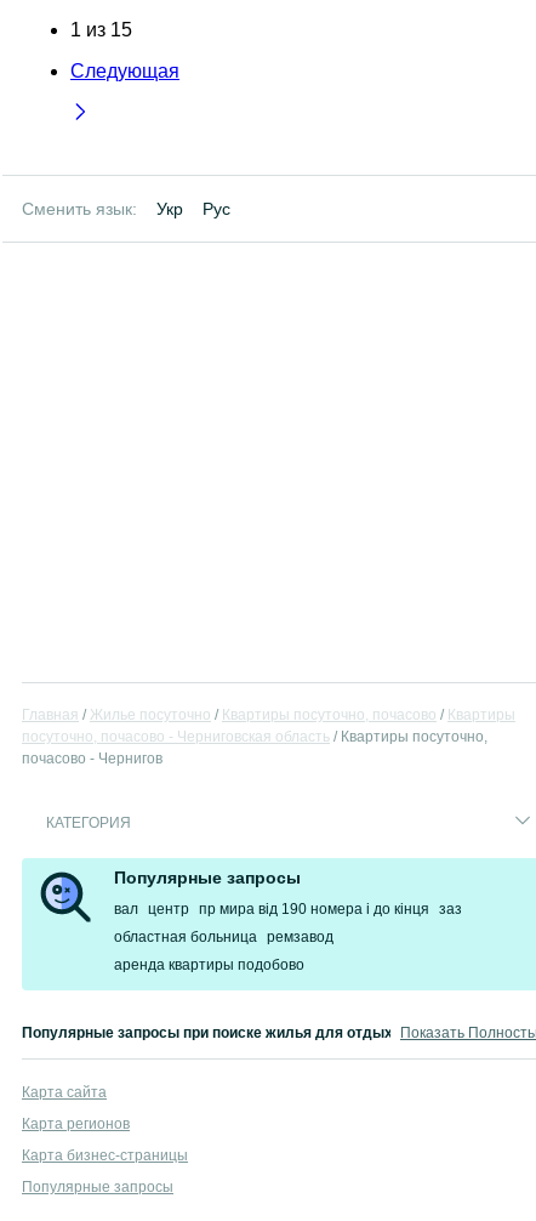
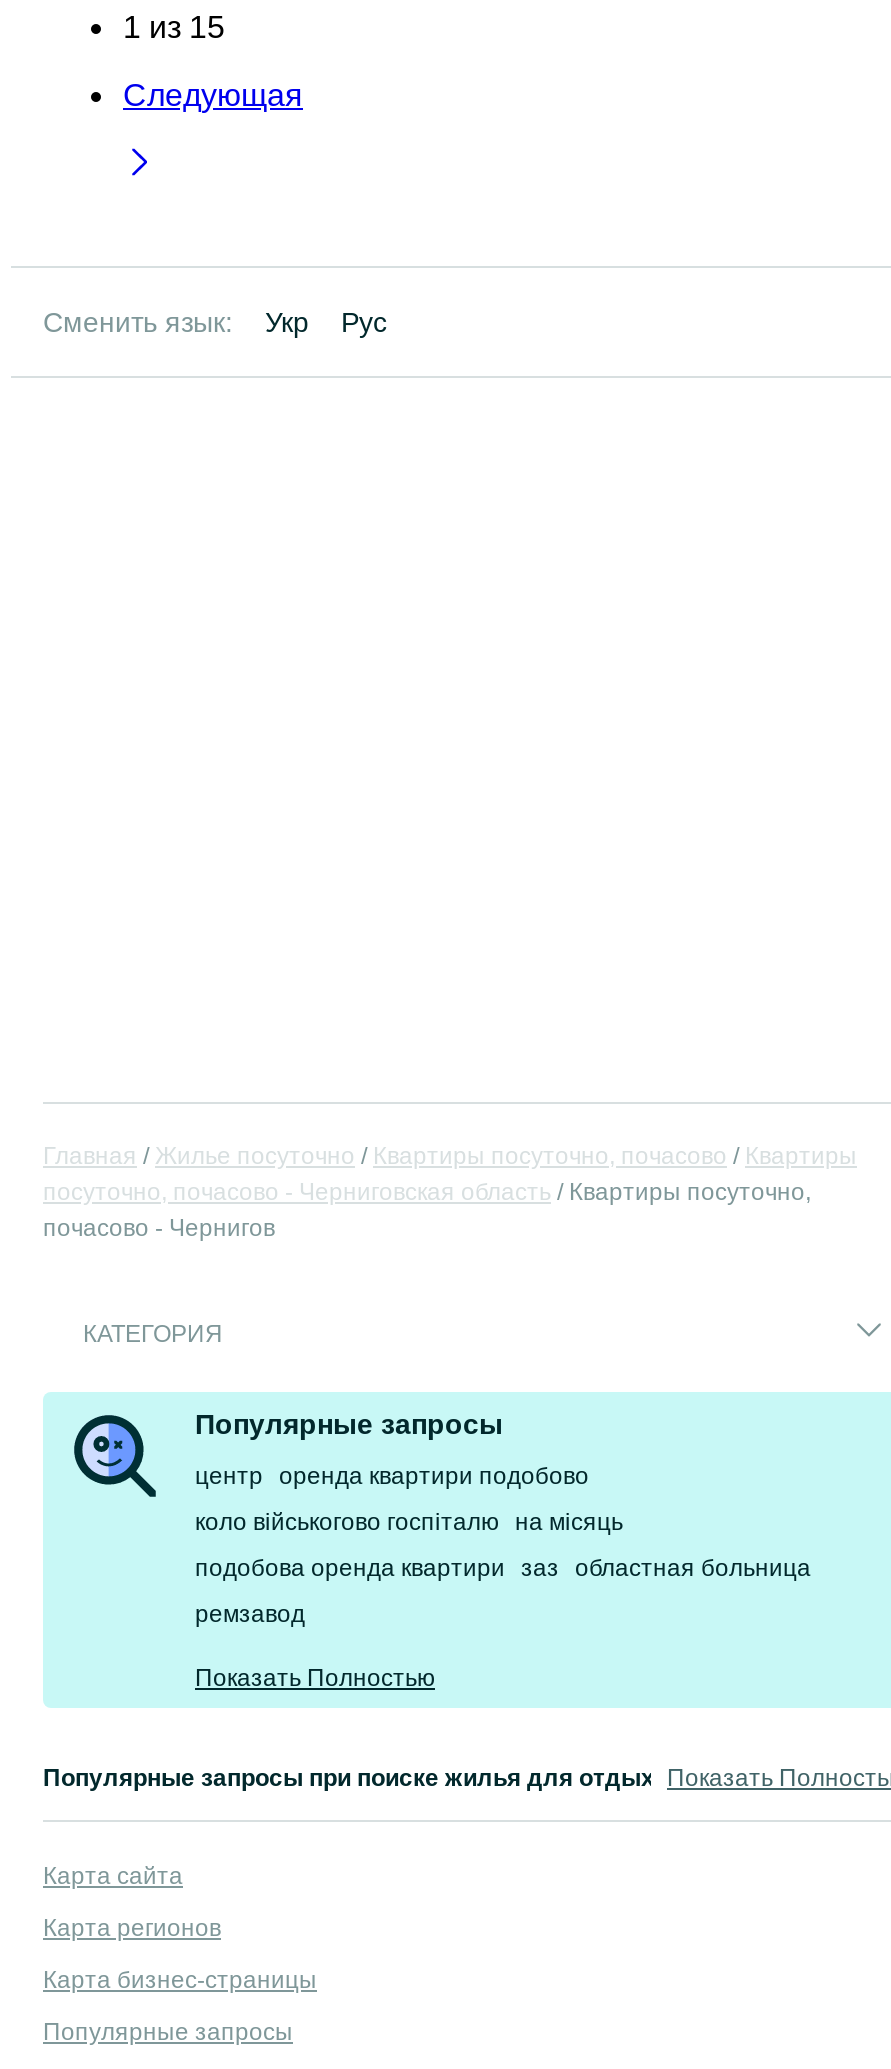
- вал центр пр мира від 190 номера і до кінця заз
- областная больница ремзавод
- аренда квартиры подобово
+ центр оренда квартири подобово
+ коло військогово госпіталю на місяць
+ подобова оренда квартири заз областная больница
+ ремзавод
+ Показать Полностью
